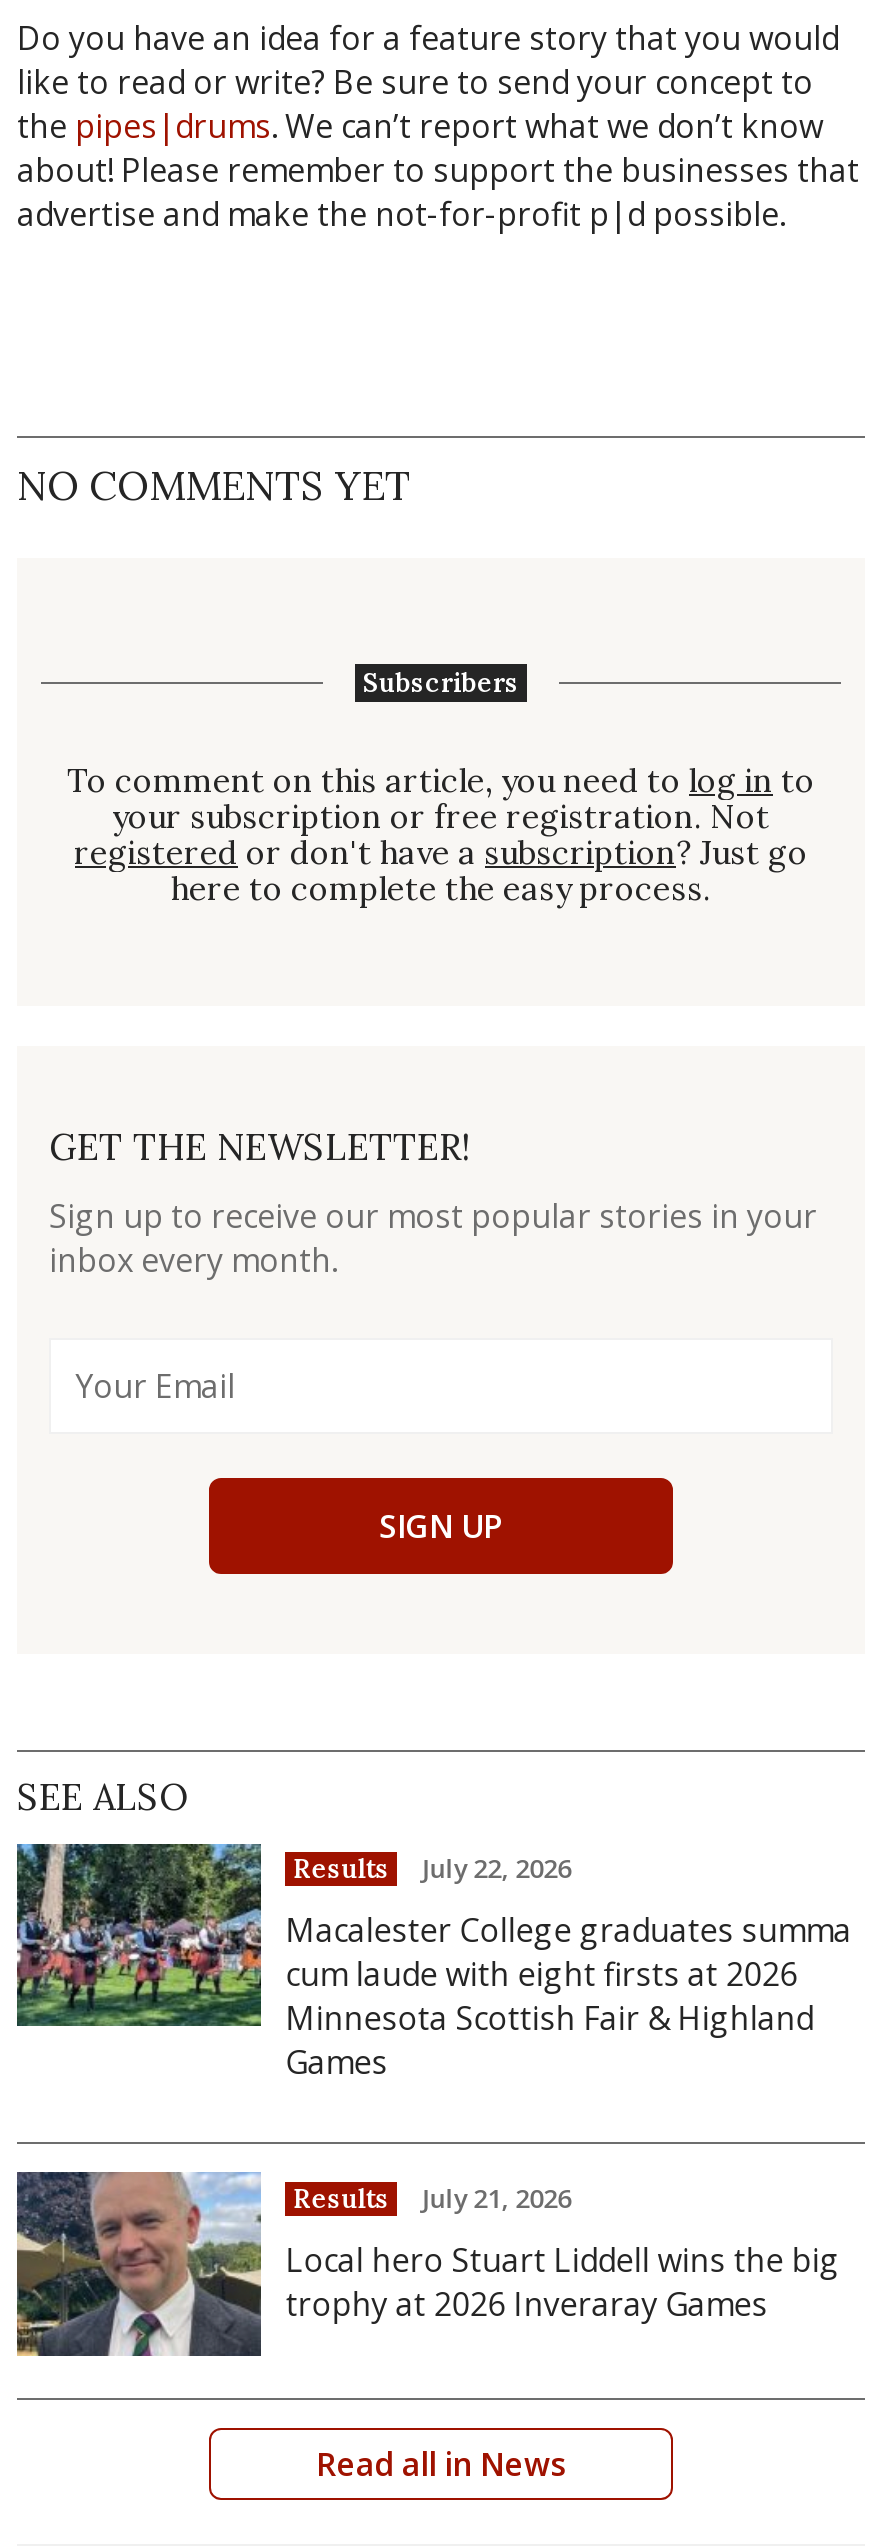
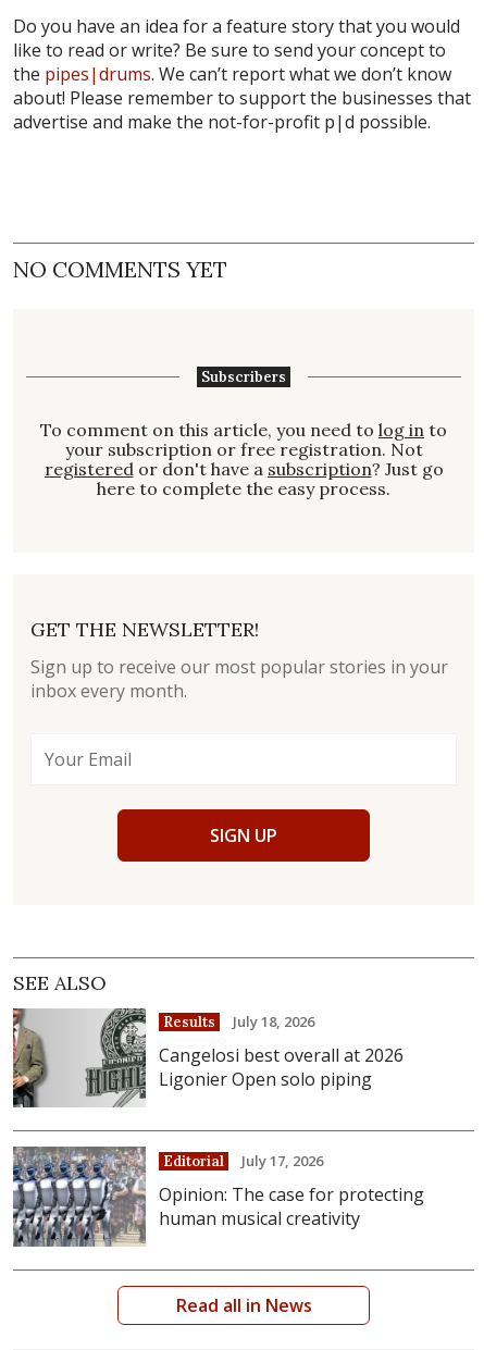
- [image]
- Macalester College graduates summa
- cum laude with eight firsts at 2026
- Minnesota Scottish Fair & Highland
- Games
+ [image]
+ Cangelosi best overall at 2026
+ Ligonier Open solo piping

- Results July 22, 2026
+ Results July 18, 2026

- [image]
- Local hero Stuart Liddell wins the big
- trophy at 2026 Inveraray Games
+ [image]
+ Opinion: The case for protecting
+ human musical creativity

- Results
- July 21, 2026
+ Editorial
+ July 17, 2026
